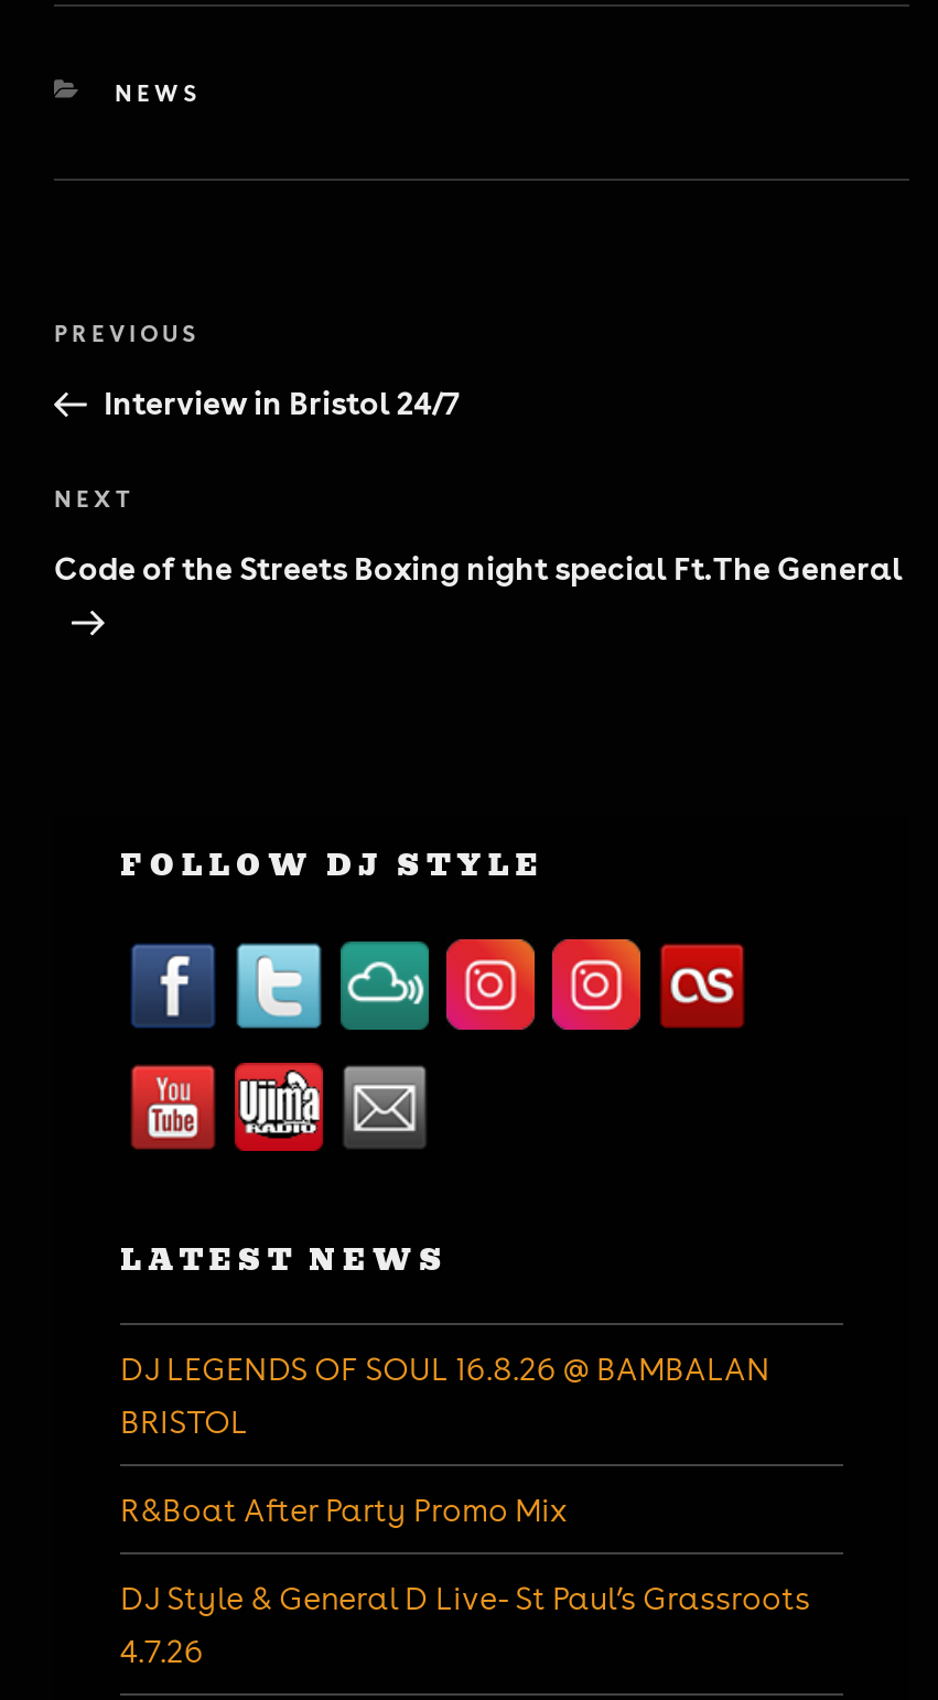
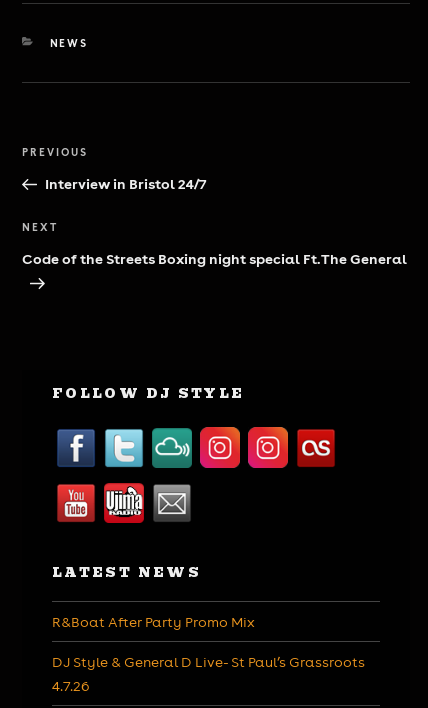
- DJ LEGENDS OF SOUL 16.8.26 @ BAMBALAN
- BRISTOL
